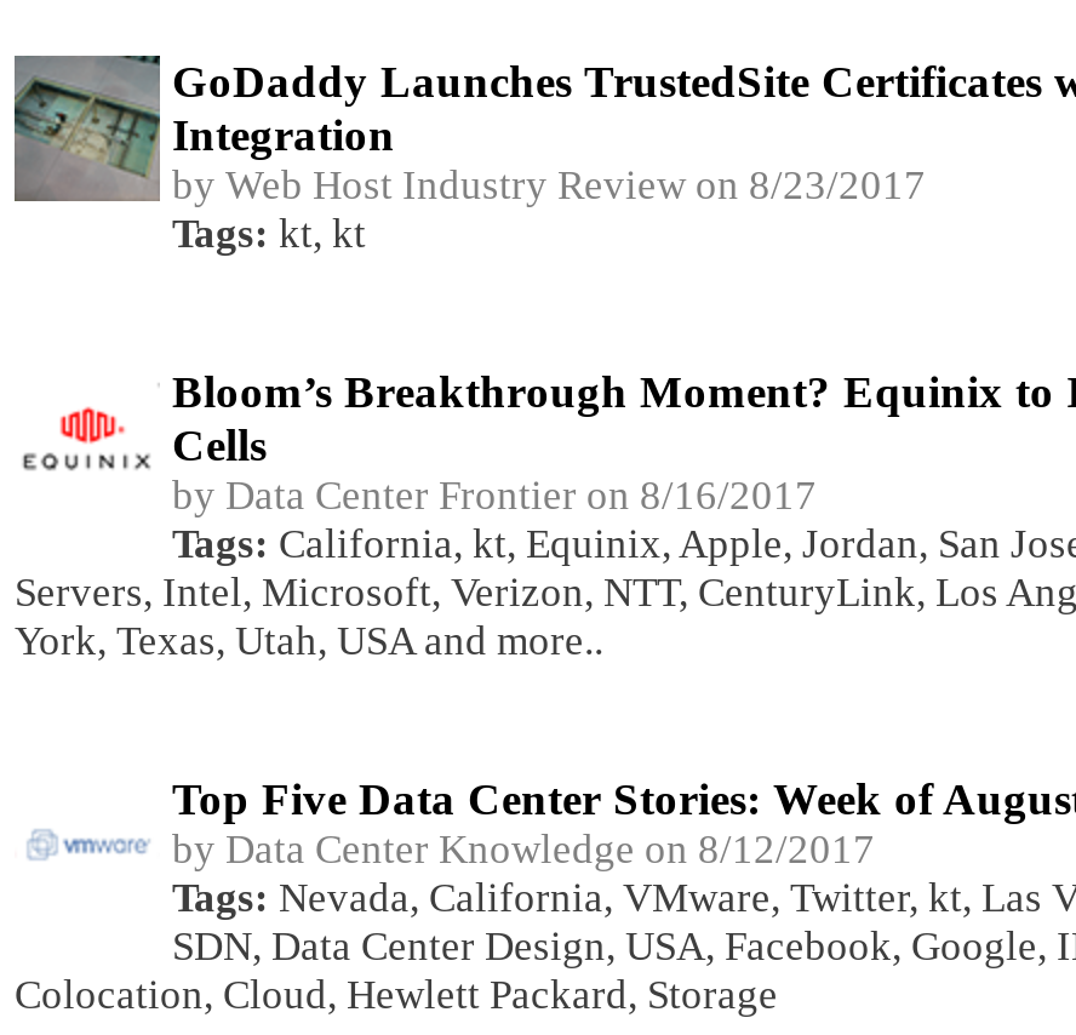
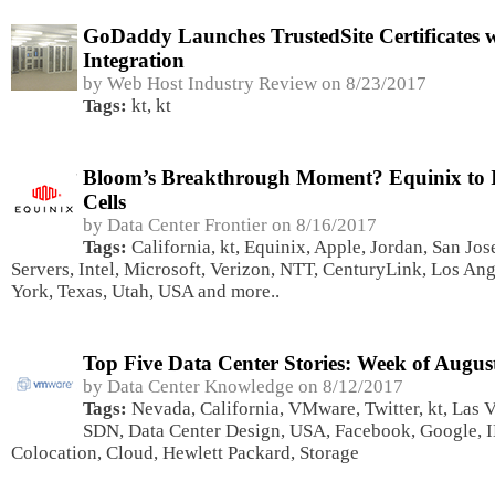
- [image]
+ [image]
